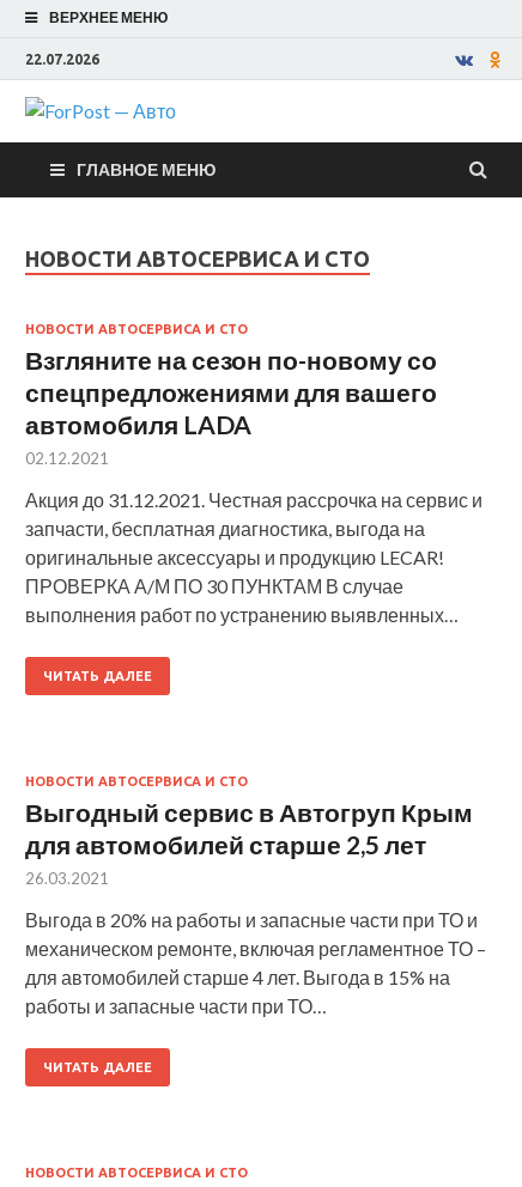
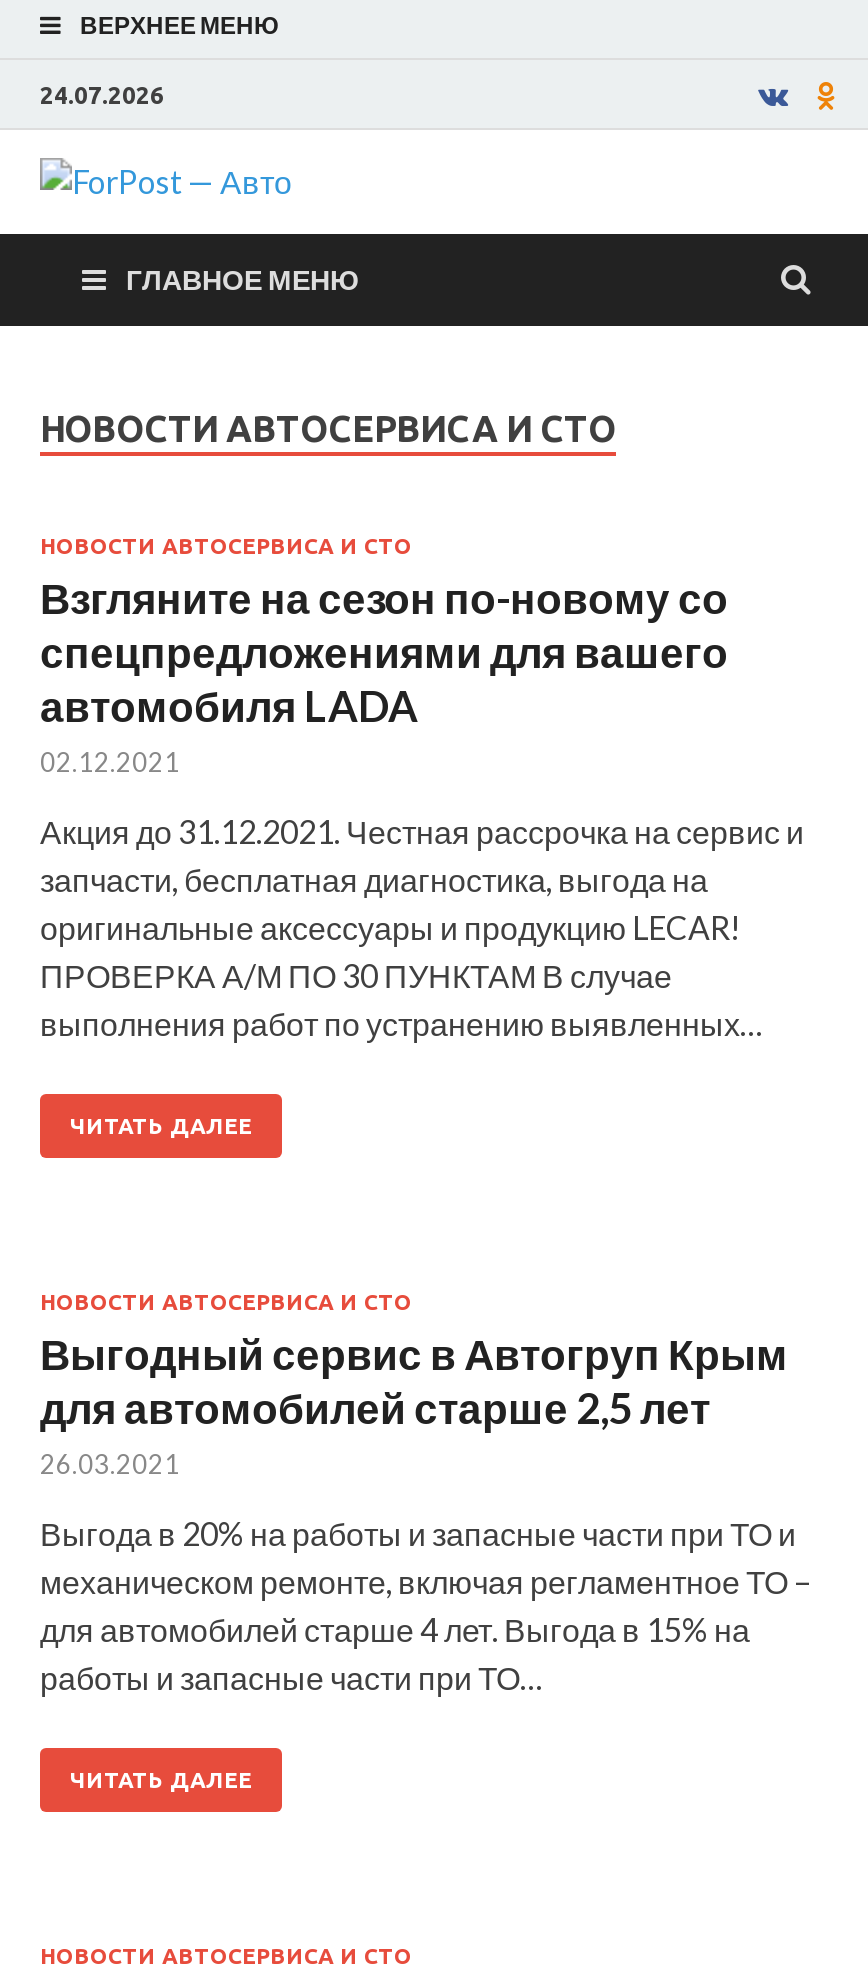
- 22.07.2026
+ 24.07.2026
